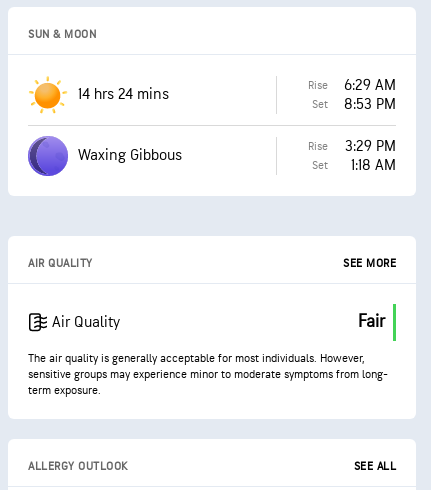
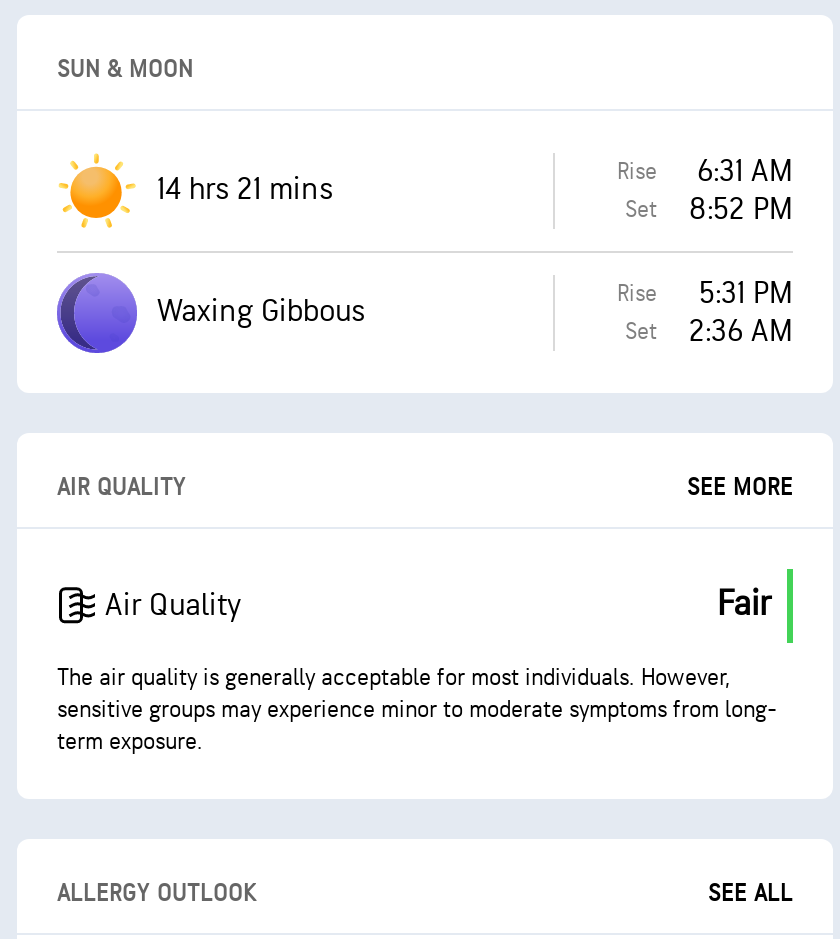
- Rise 6:29 AM
+ Rise 6:31 AM

- 14 hrs 24 mins
+ 14 hrs 21 mins

- Set 8:53 PM
+ Set 8:52 PM

- Rise 3:29 PM
+ Rise 5:31 PM

- Set 1:18 AM
+ Set 2:36 AM
